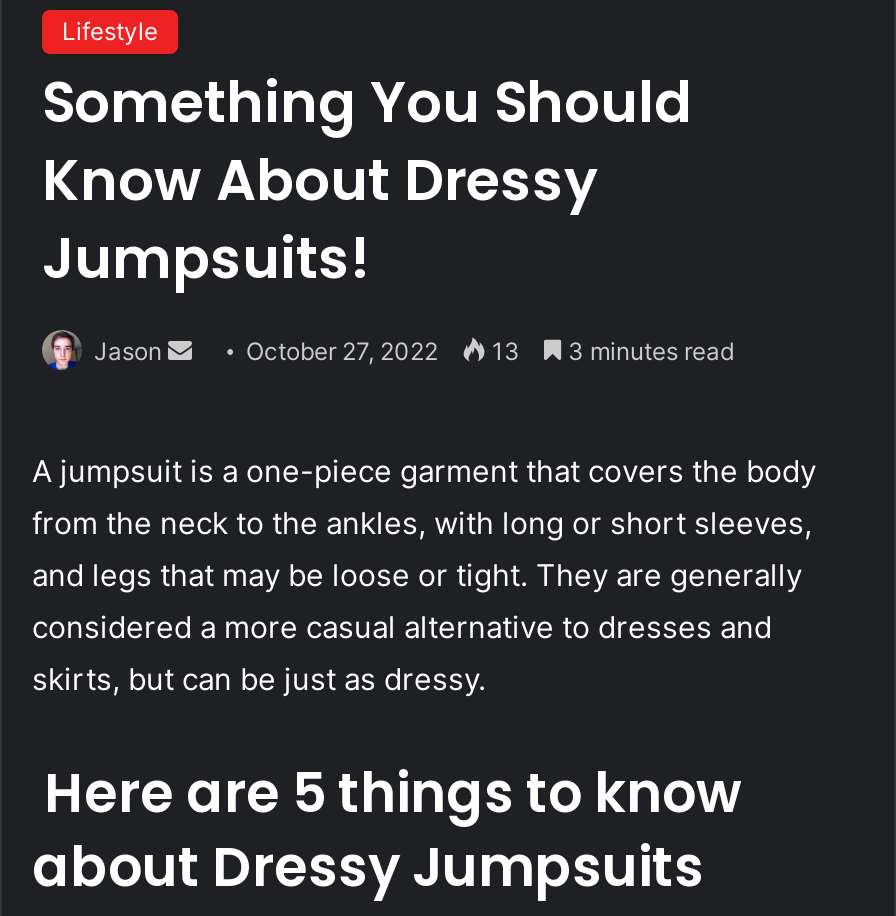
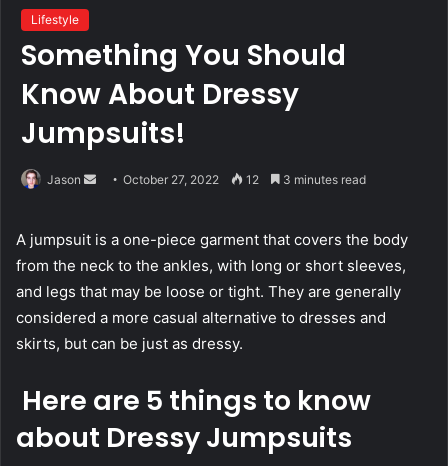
- 13
+ 12
